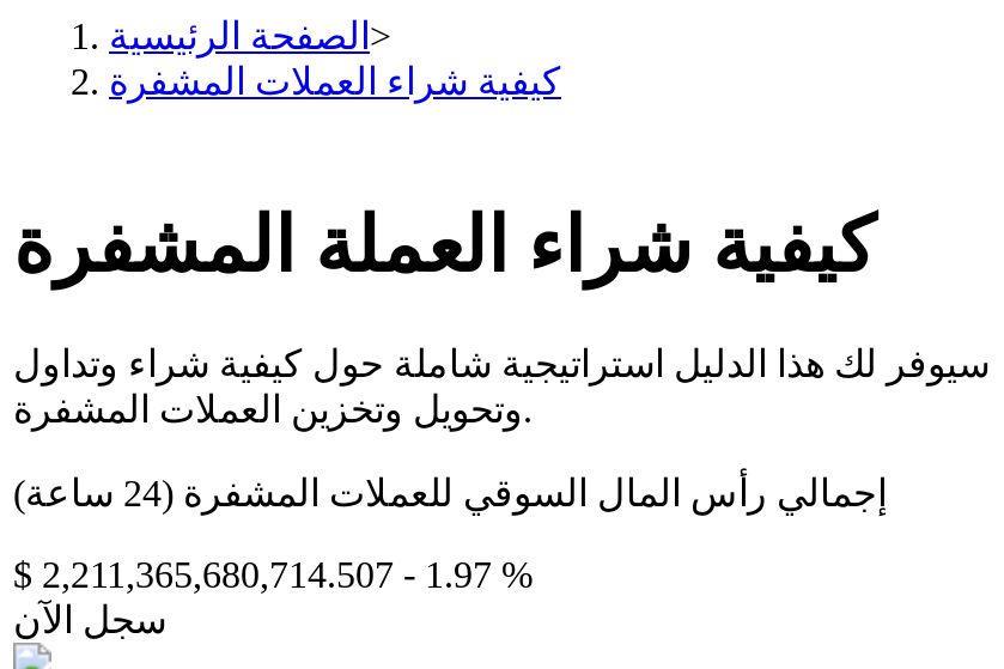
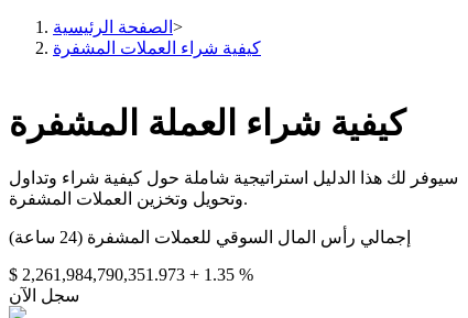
- $ 2,211,365,680,714.507 - 1.97 %
+ $ 2,261,984,790,351.973 + 1.35 %
